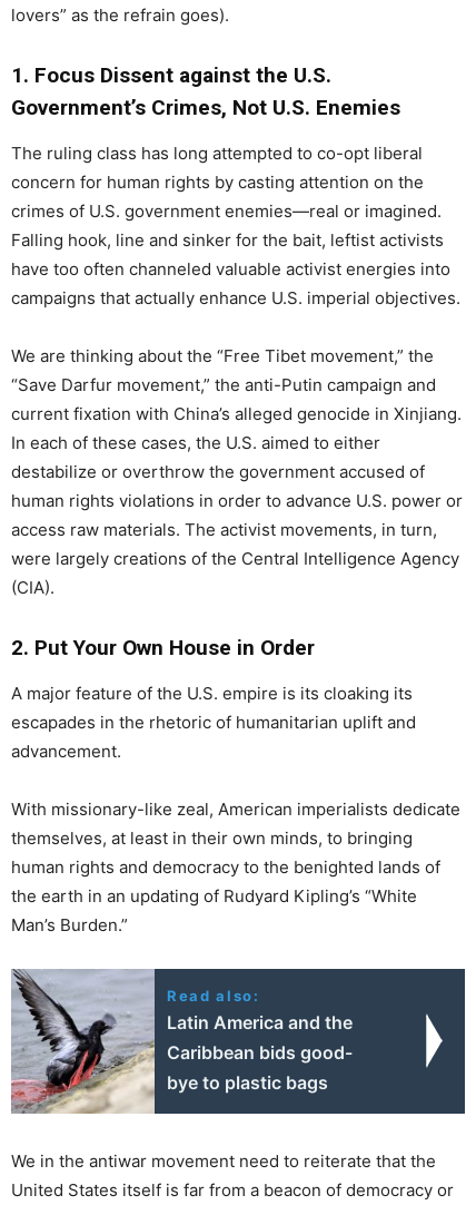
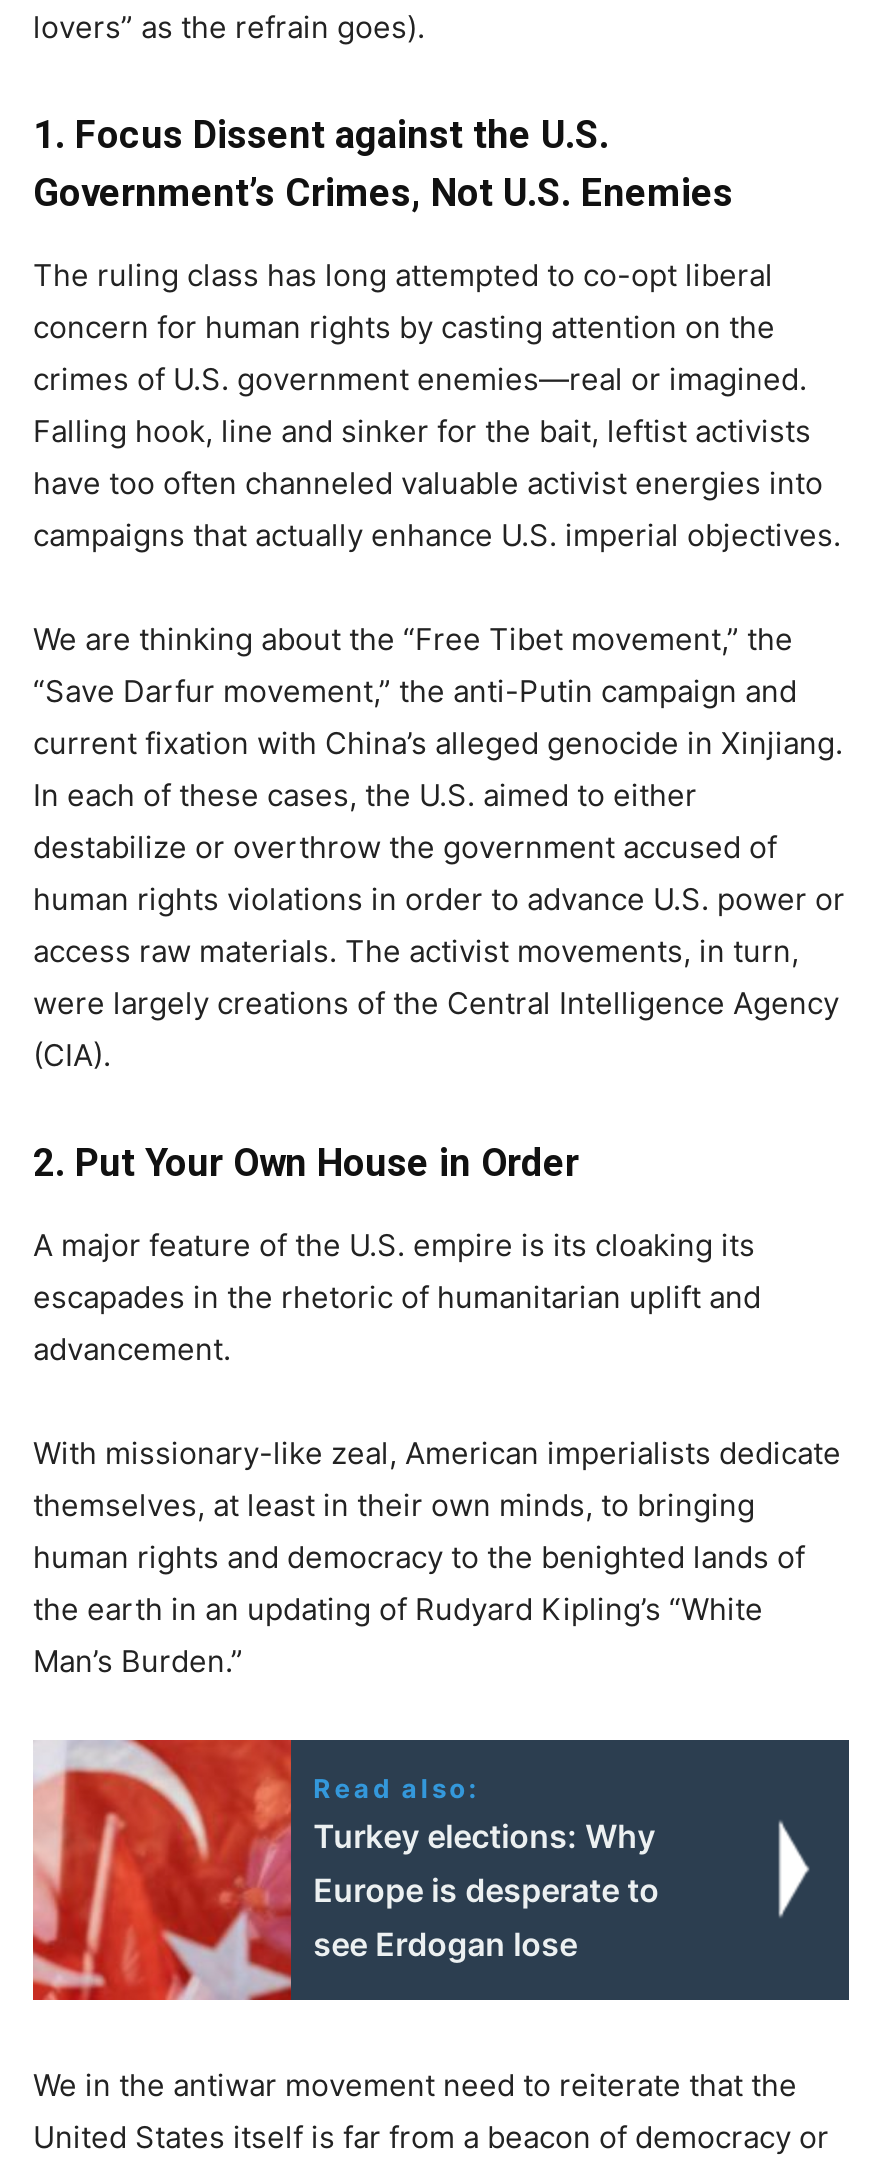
- [image]
- Latin America and the
- Caribbean bids good-
- bye to plastic bags
+ [image]
+ Turkey elections: Why
+ Europe is desperate to
+ see Erdogan lose
